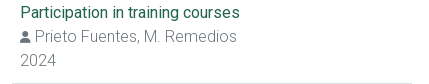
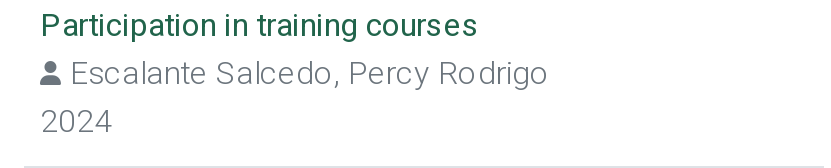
- Prieto Fuentes, M. Remedios
+ Escalante Salcedo, Percy Rodrigo
